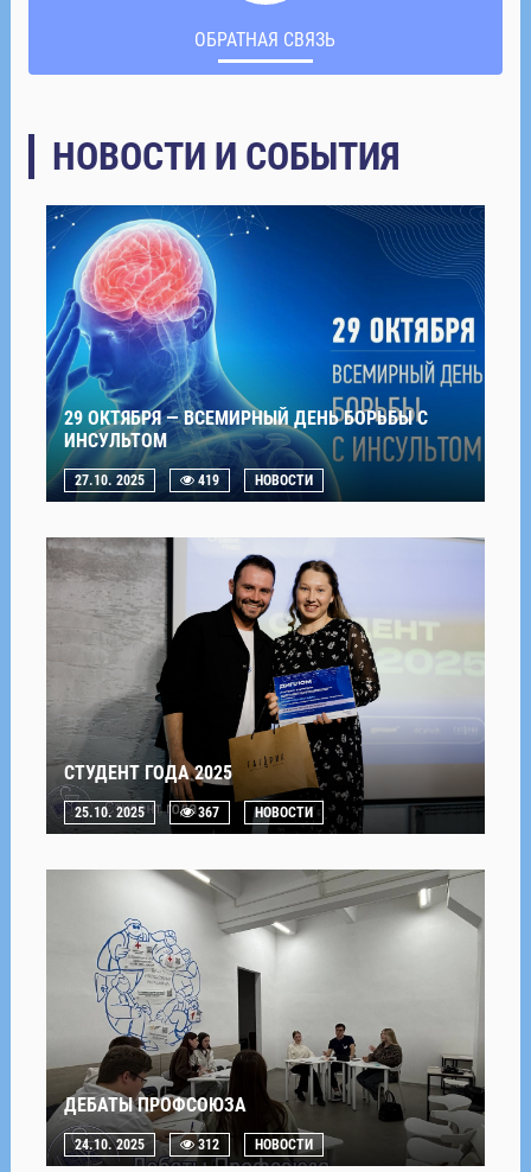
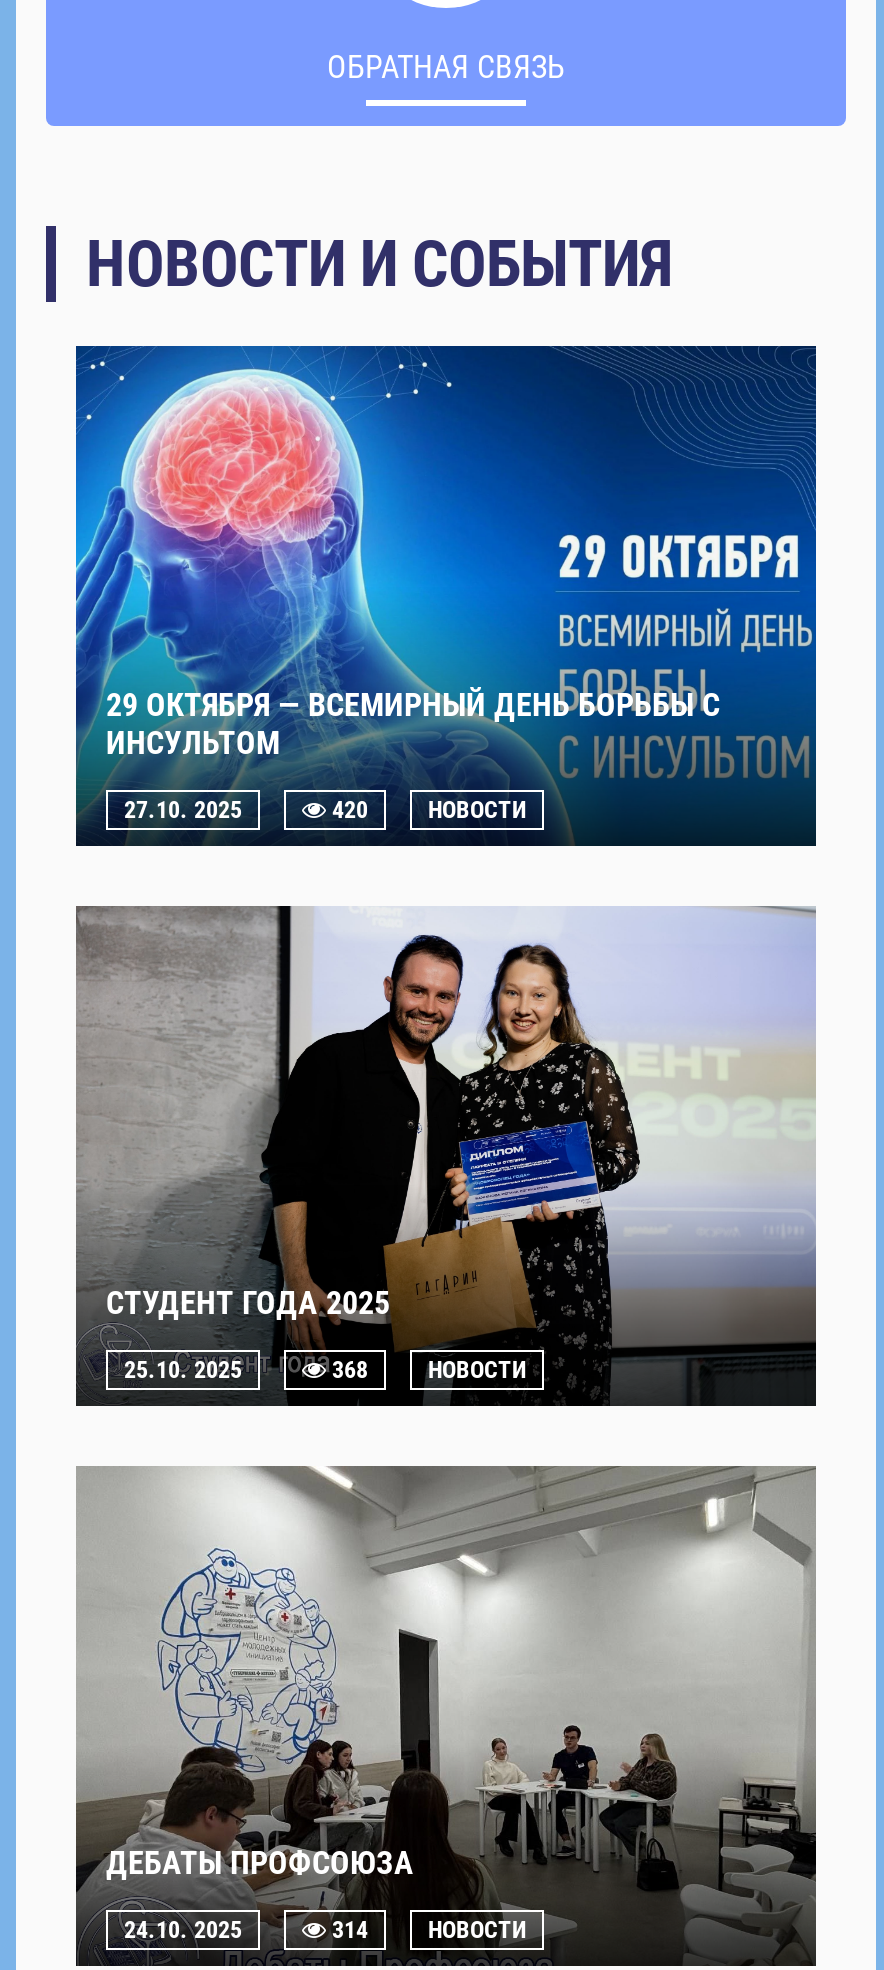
- 419
+ 420

- 367
+ 368

- 312
+ 314
